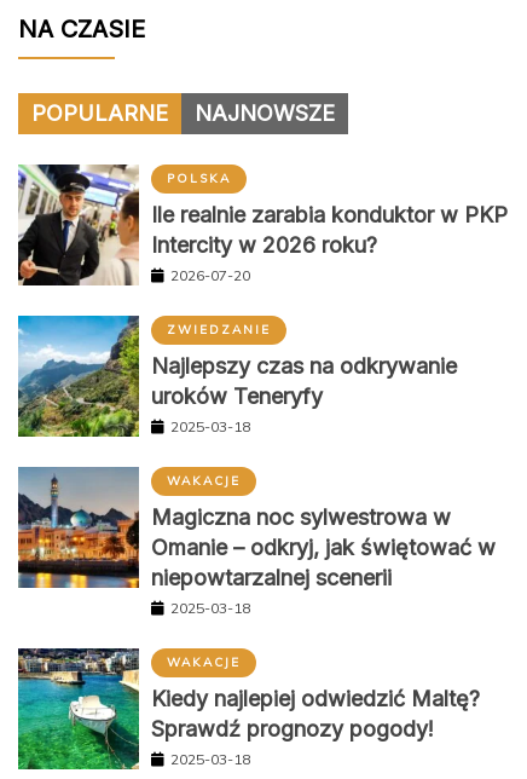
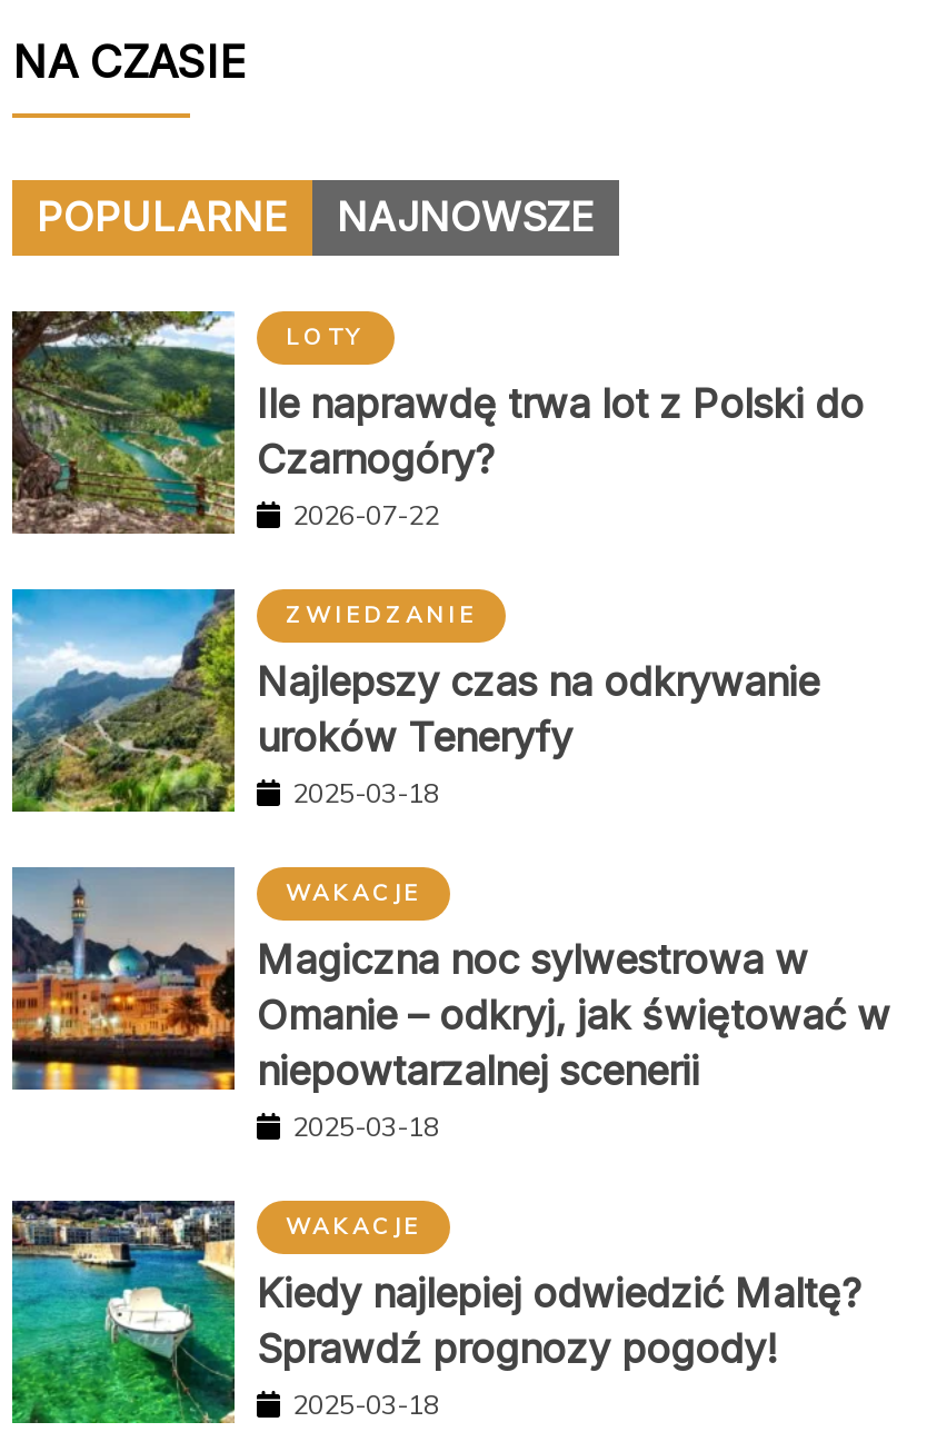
- [image]
- Ile realnie zarabia konduktor w PKP
- Intercity w 2026 roku?
- 2026-07-20
+ [image]
+ Ile naprawdę trwa lot z Polski do
+ Czarnogóry?
+ 2026-07-22

- POLSKA
+ LOTY
